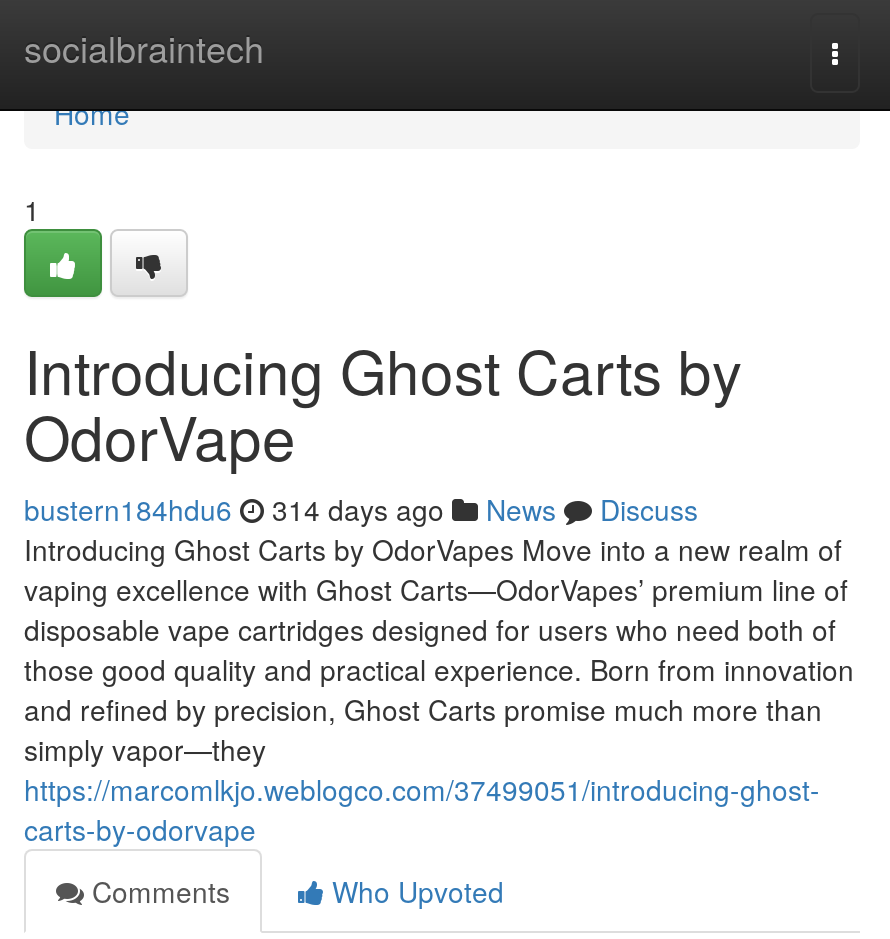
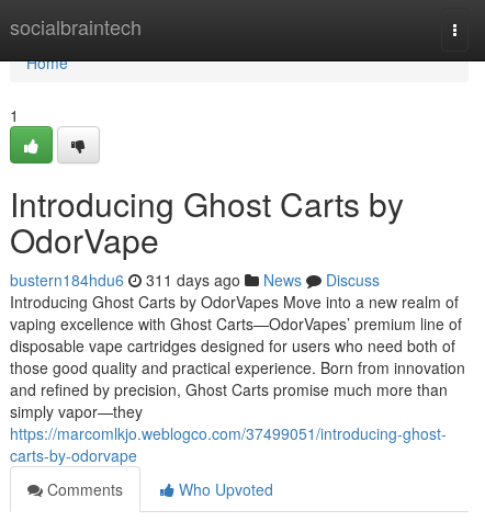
- bustern184hdu6 314 days ago News Discuss
+ bustern184hdu6 311 days ago News Discuss
